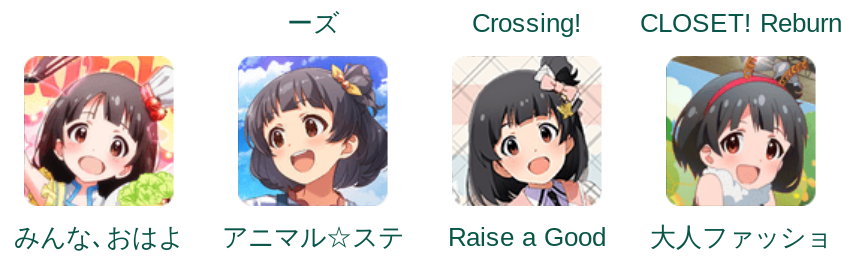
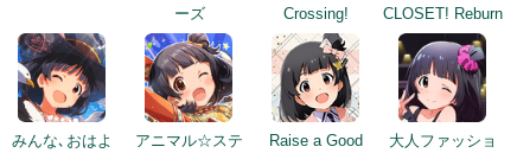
- [image]
+ [image]

- [image]
+ [image]

- [image]
+ [image]
